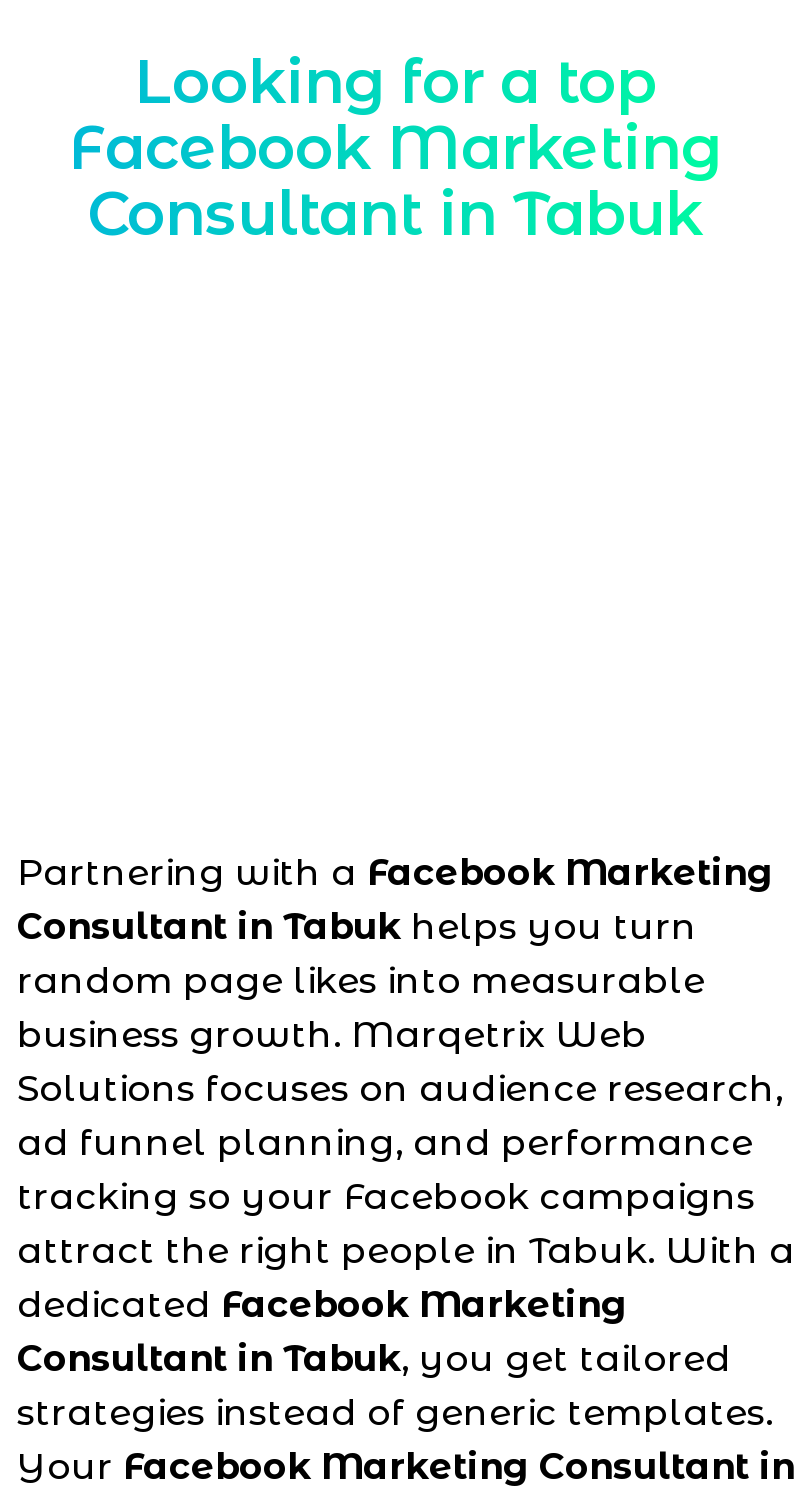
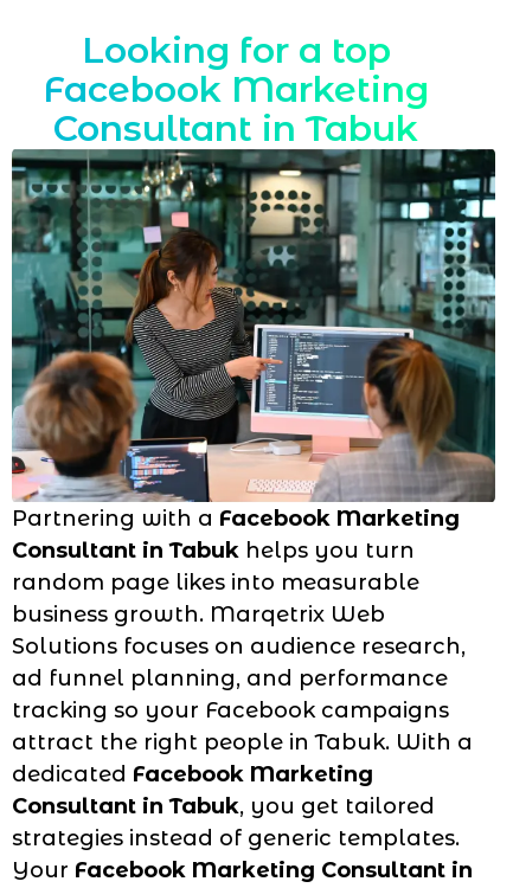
+ [image]
